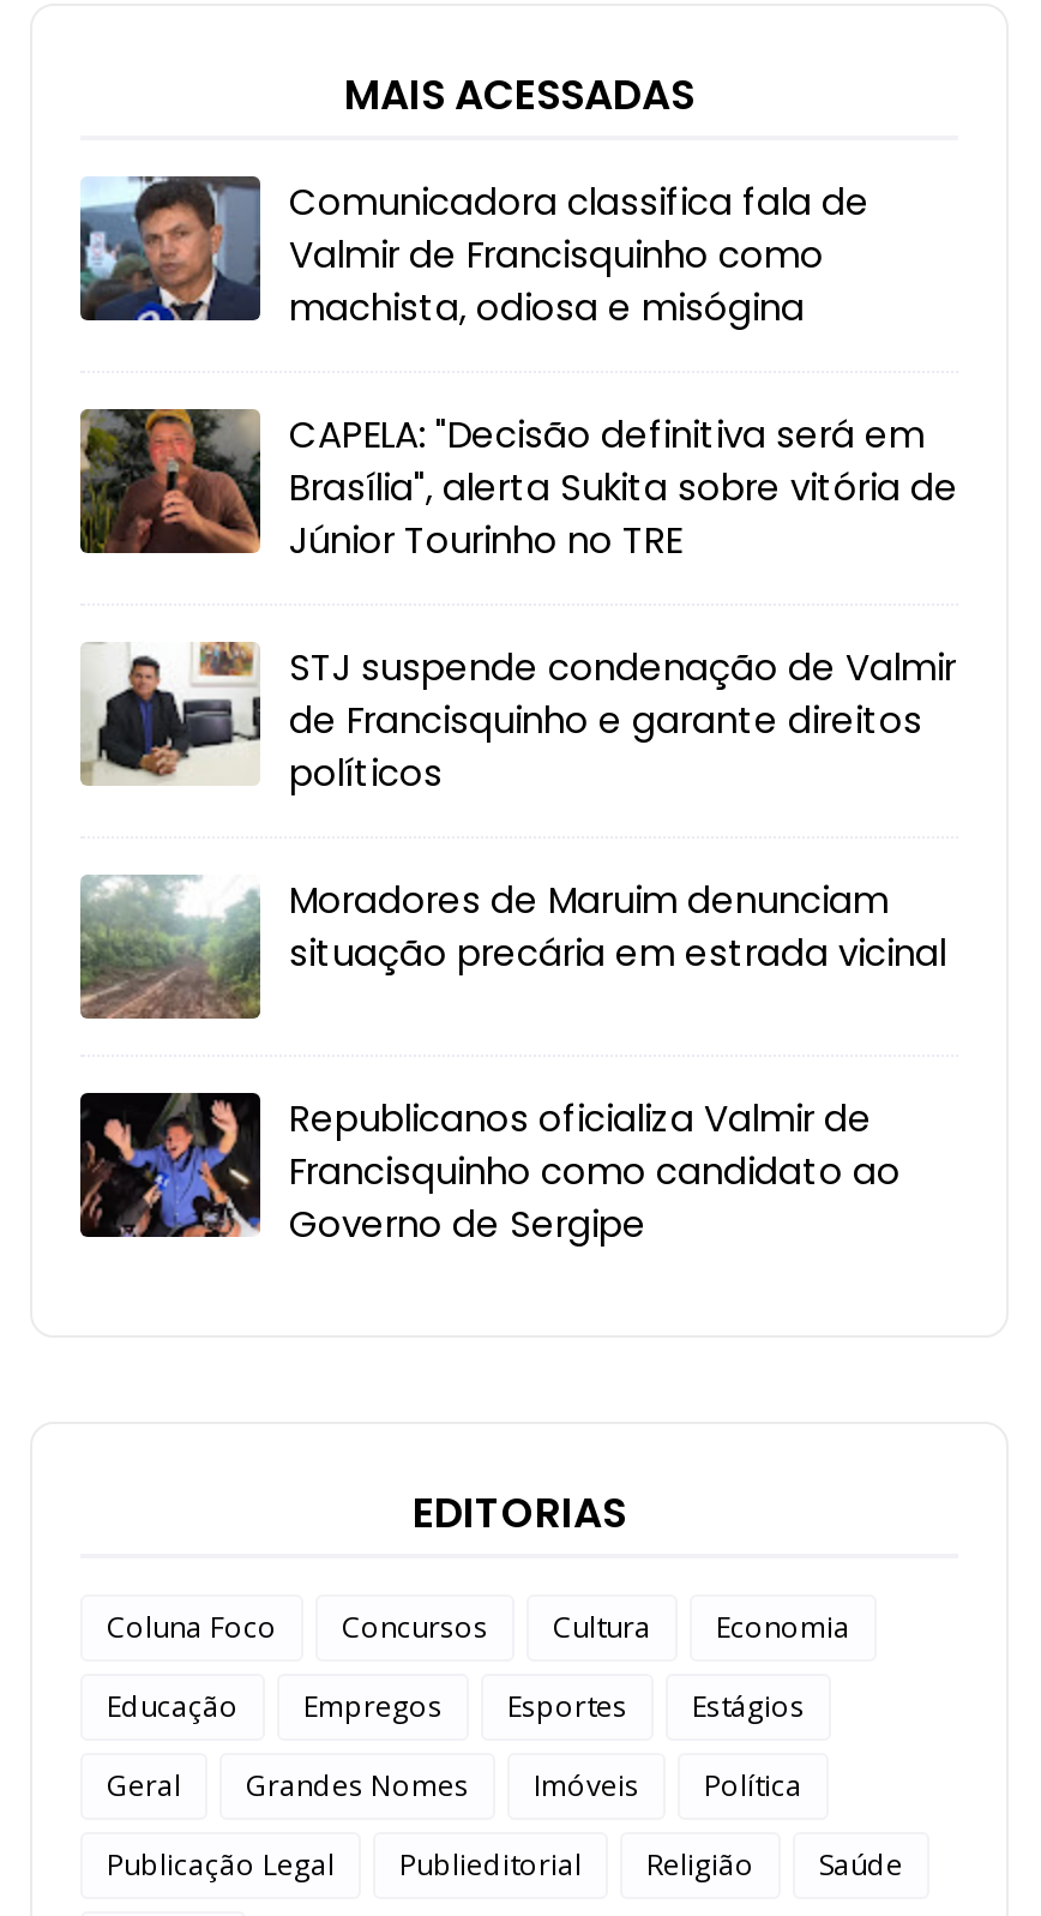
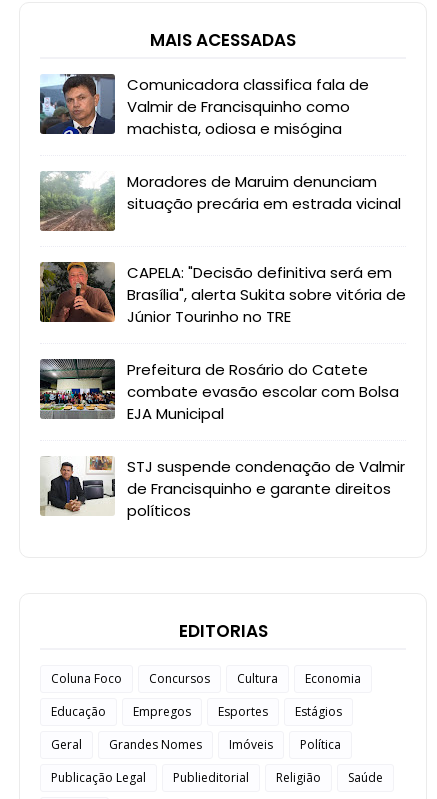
moved down: [image] | CAPELA: "Decisão definitiva será em | Brasília", alerta Sukita sobre vitória de | Júnior Tourinho no TRE

+ [image]
+ Prefeitura de Rosário do Catete
+ combate evasão escolar com Bolsa
+ EJA Municipal

moved down: [image] | STJ suspende condenação de Valmir | de Francisquinho e garante direitos | políticos

moved up: [image] | Moradores de Maruim denunciam | situação precária em estrada vicinal

- [image]
- Republicanos oficializa Valmir de
- Francisquinho como candidato ao
- Governo de Sergipe
